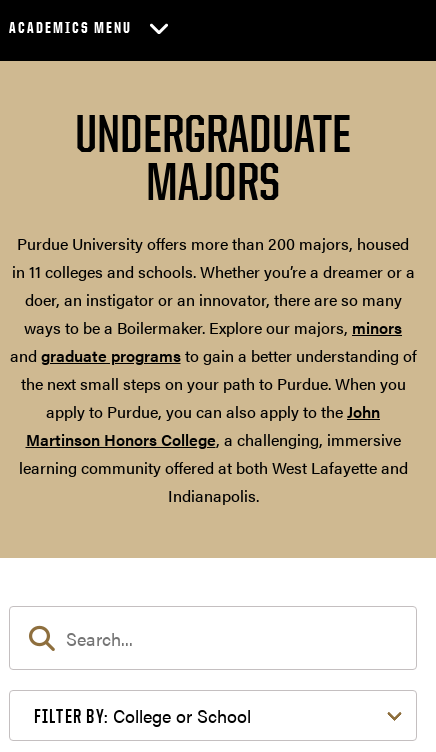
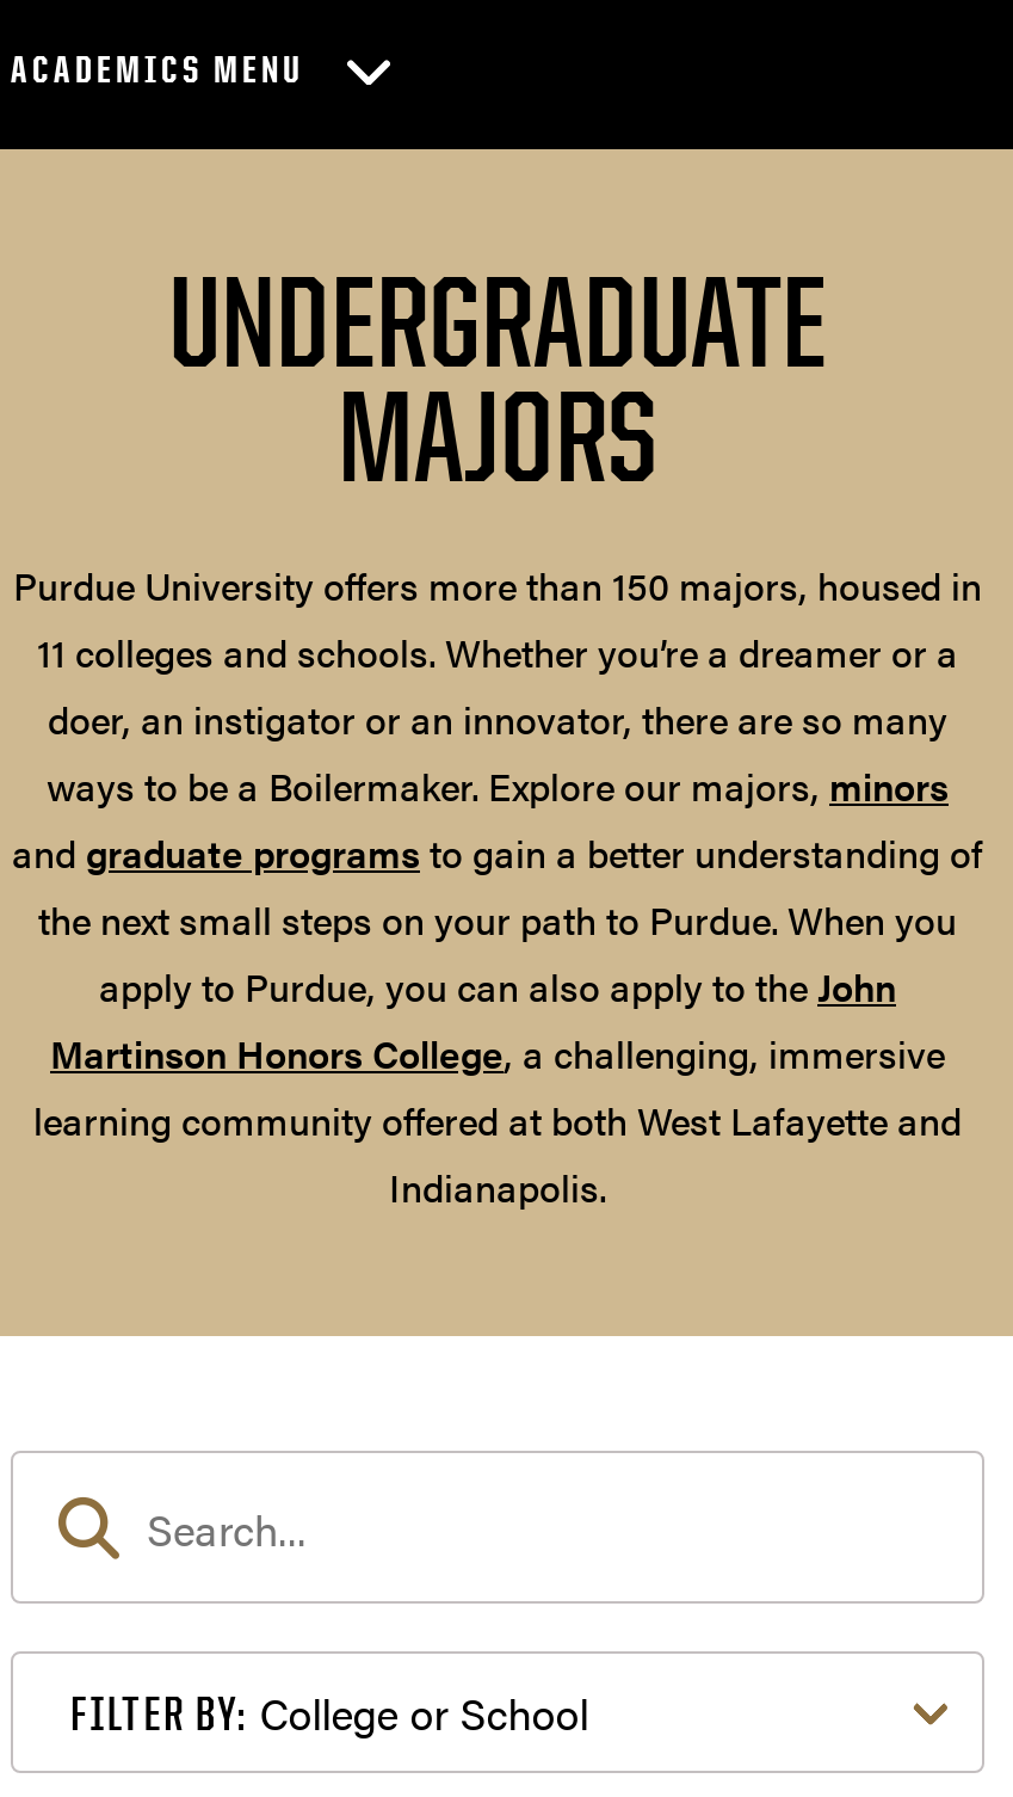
- Purdue University offers more than 200 majors, housed
- in 11 colleges and schools. Whether you’re a dreamer or a
+ Purdue University offers more than 150 majors, housed in
+ 11 colleges and schools. Whether you’re a dreamer or a
